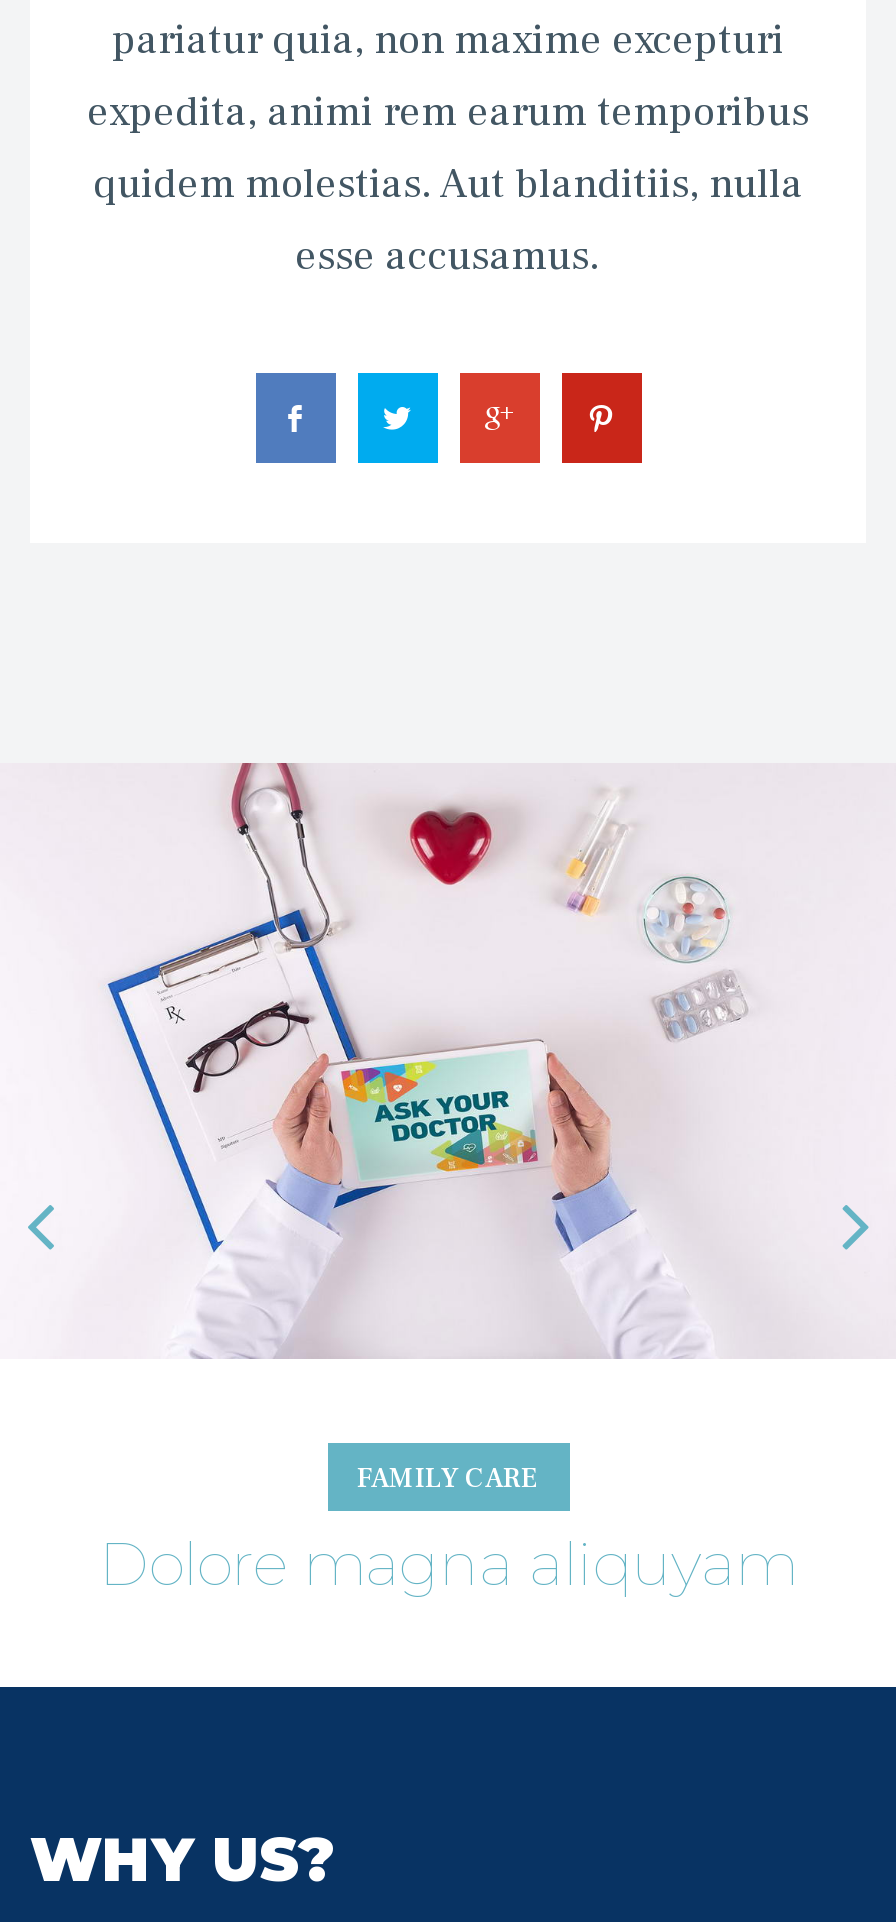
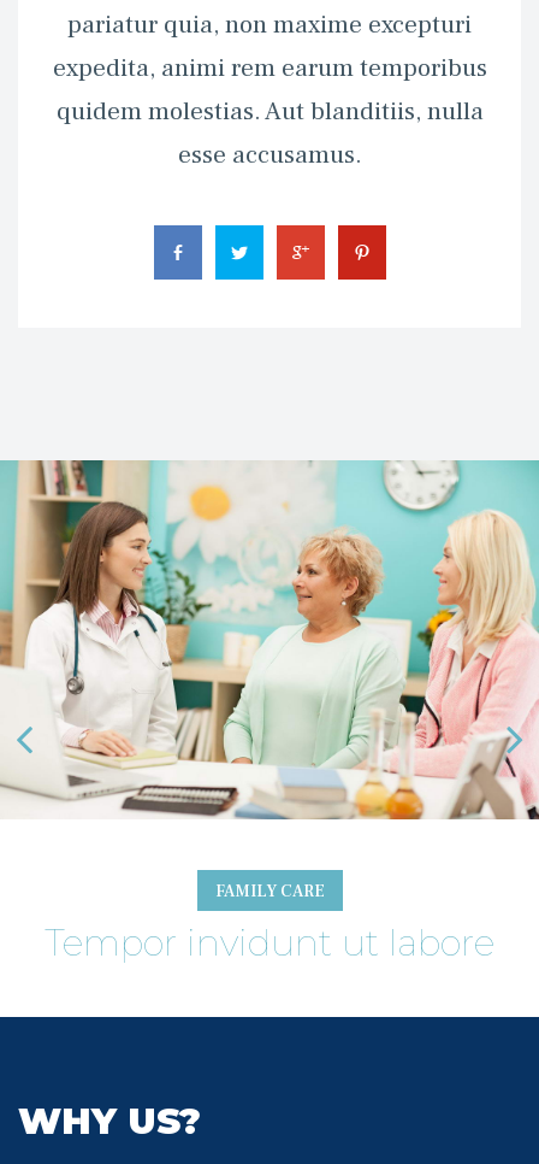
- [image]
+ [image]

- Dolore magna aliquyam
+ Tempor invidunt ut labore
